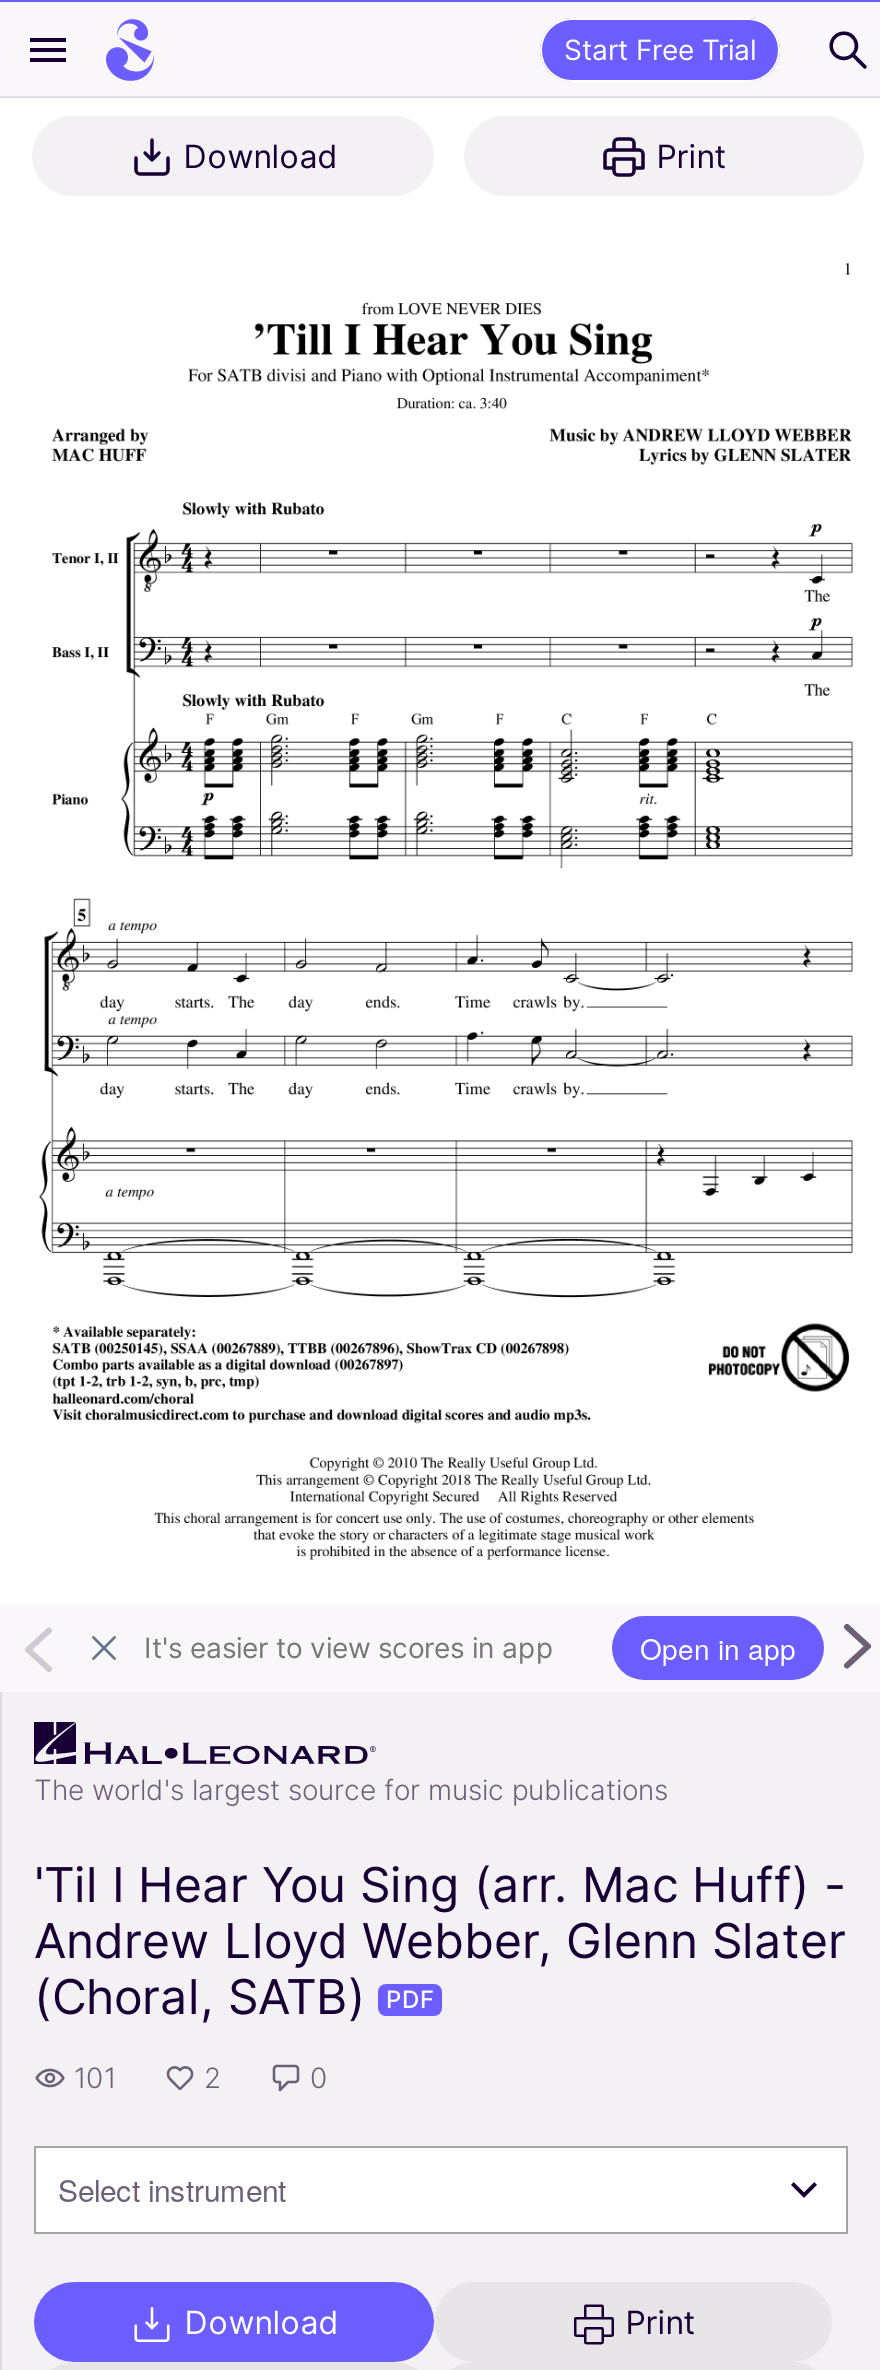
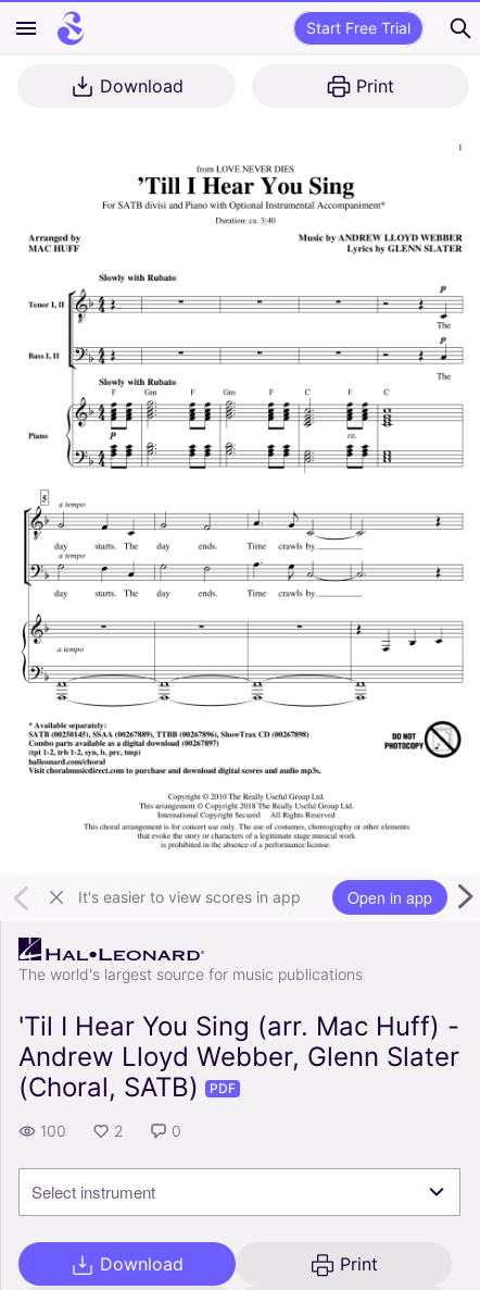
- 101
+ 100
